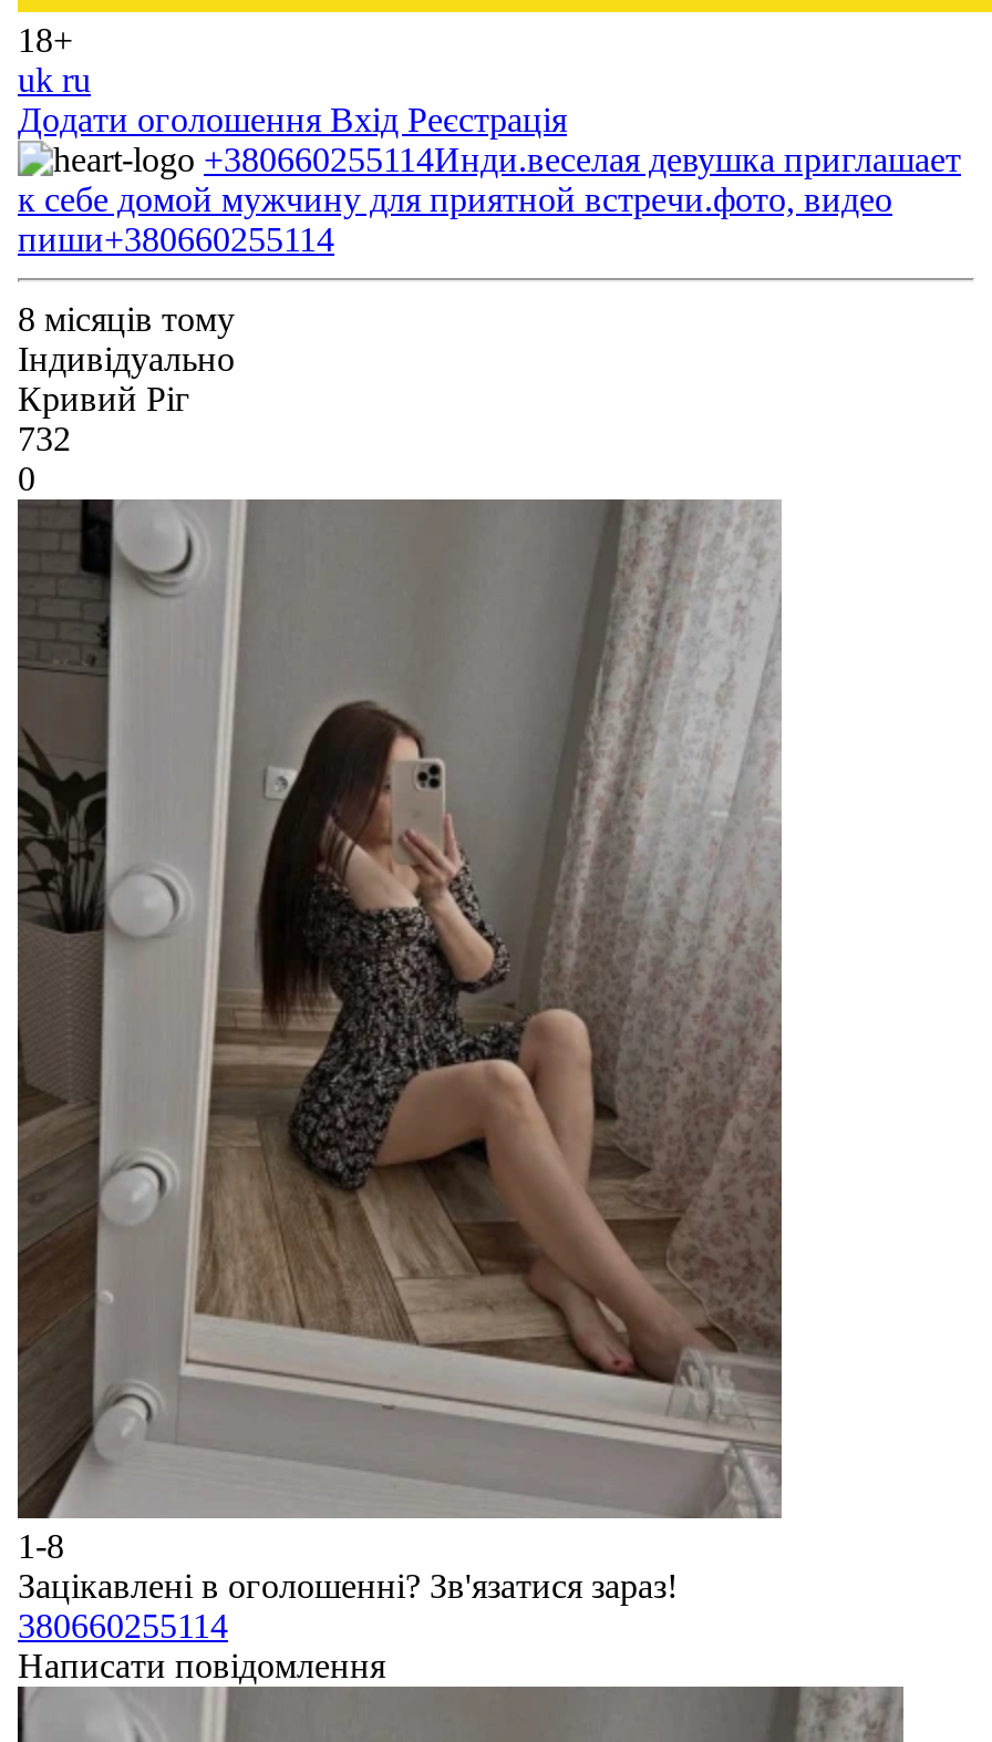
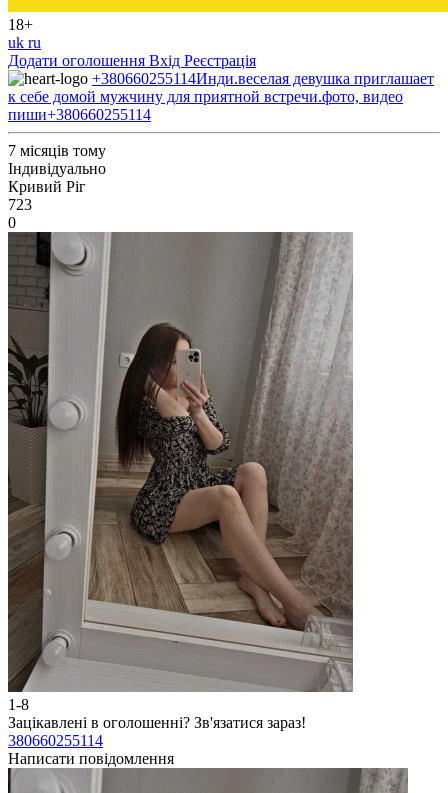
- 8 місяців тому
+ 7 місяців тому

- 732
+ 723
